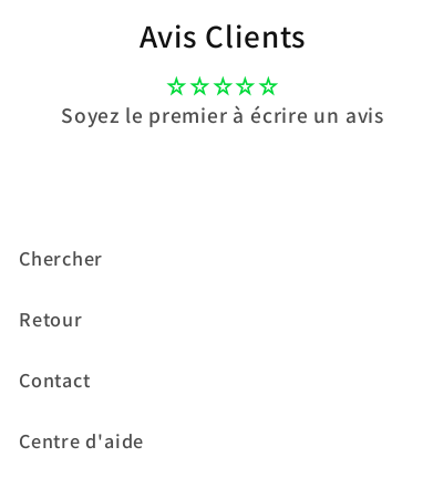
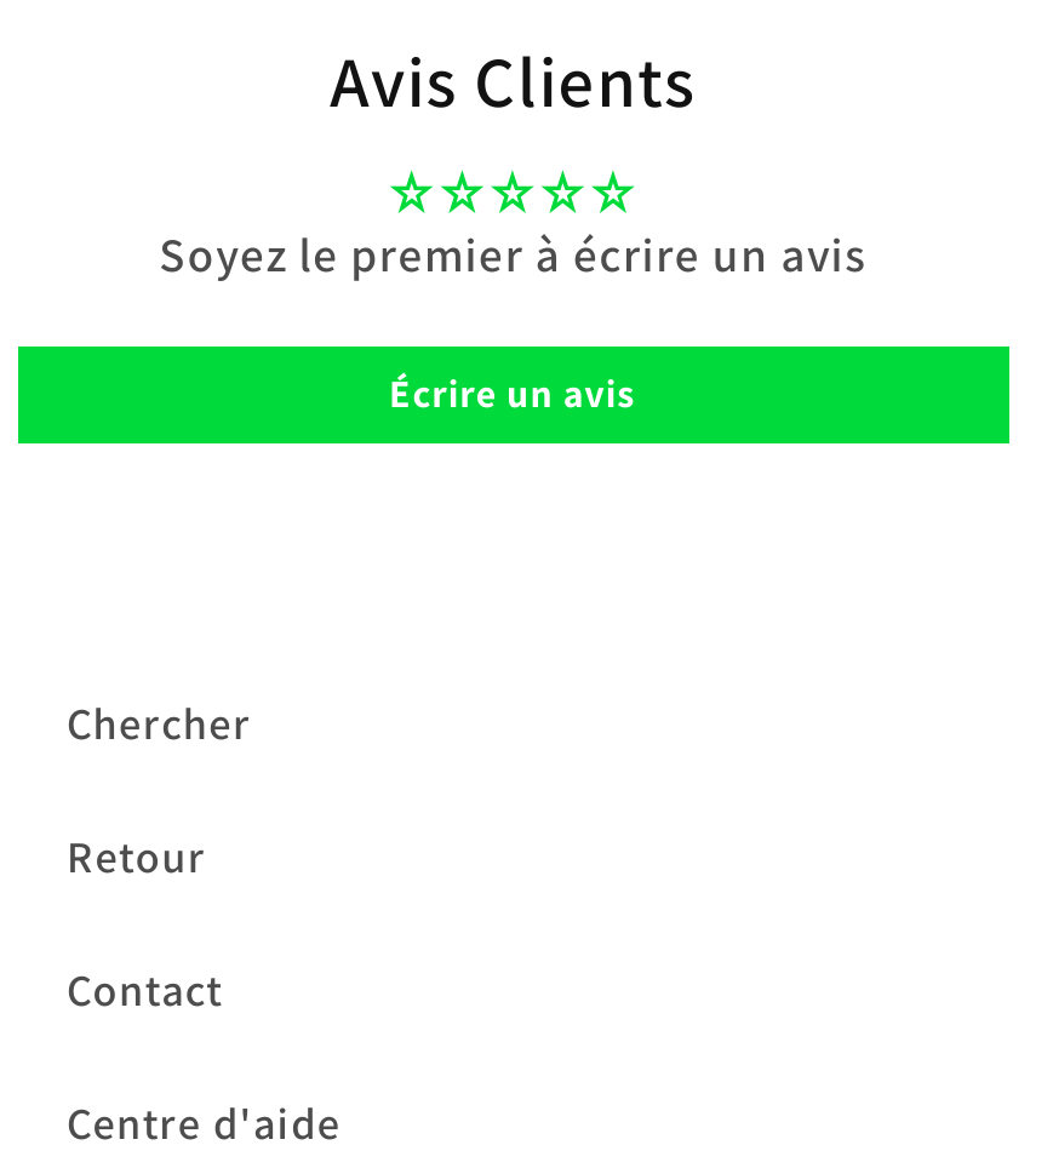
+ Écrire un avis
